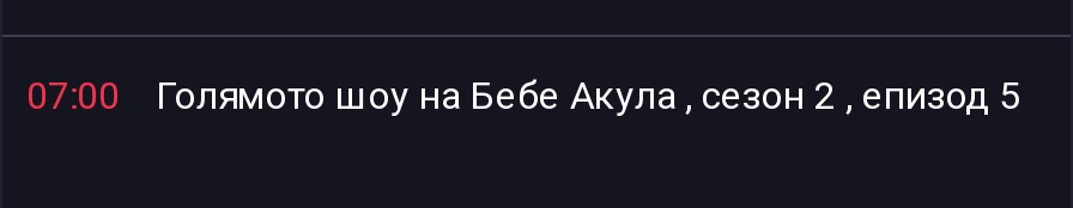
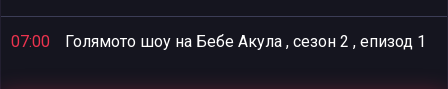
- Голямото шоу на Бебе Акула , сезон 2 , епизод 5
+ Голямото шоу на Бебе Акула , сезон 2 , епизод 1
